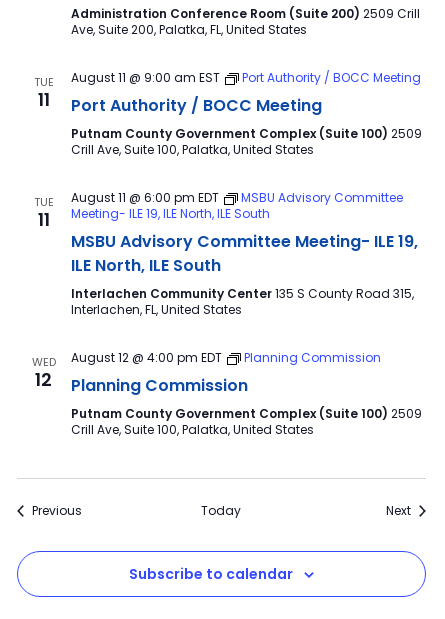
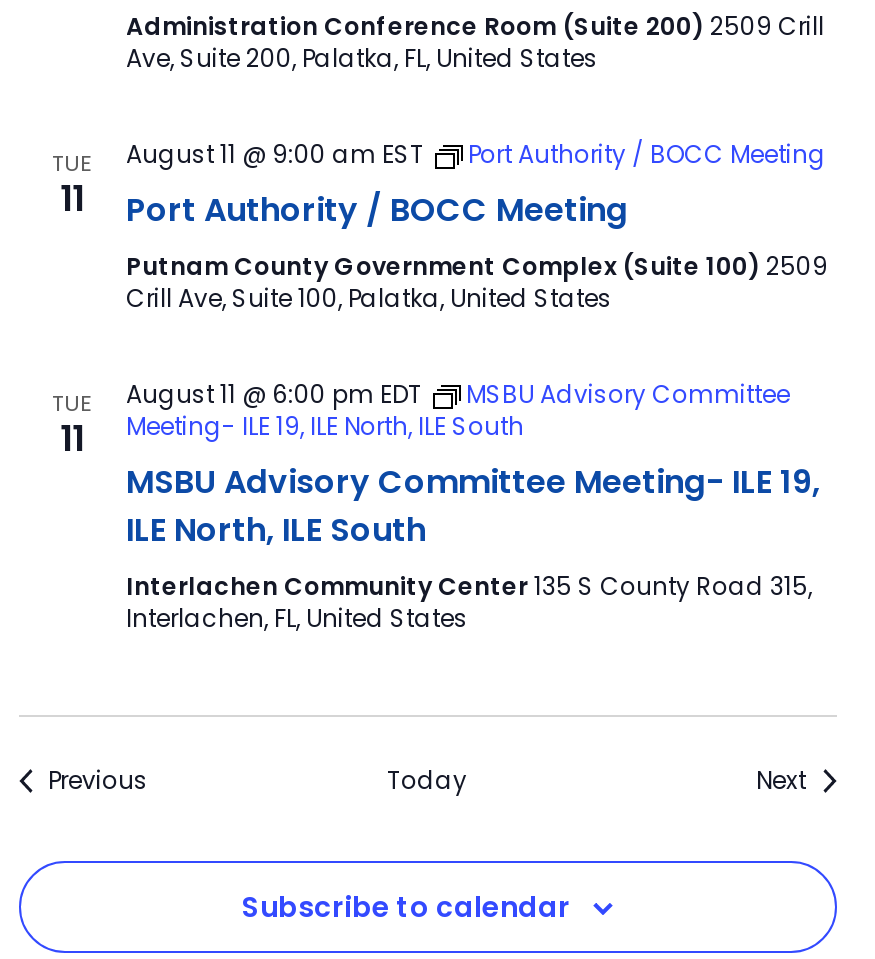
- WED
- 12

- August 12 @ 4:00 pm EDT
- Planning Commission
- Planning Commission
- Putnam County Government Complex (Suite 100) 2509
- Crill Ave, Suite 100, Palatka, United States
